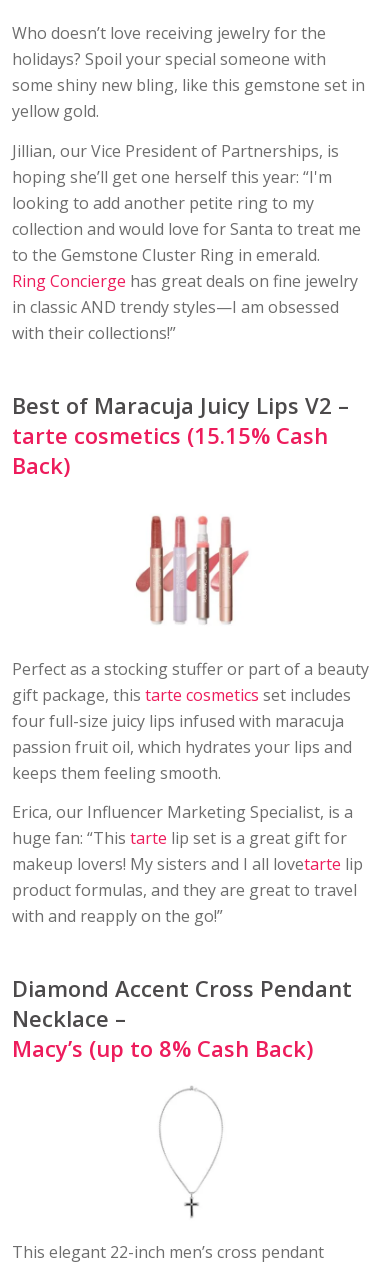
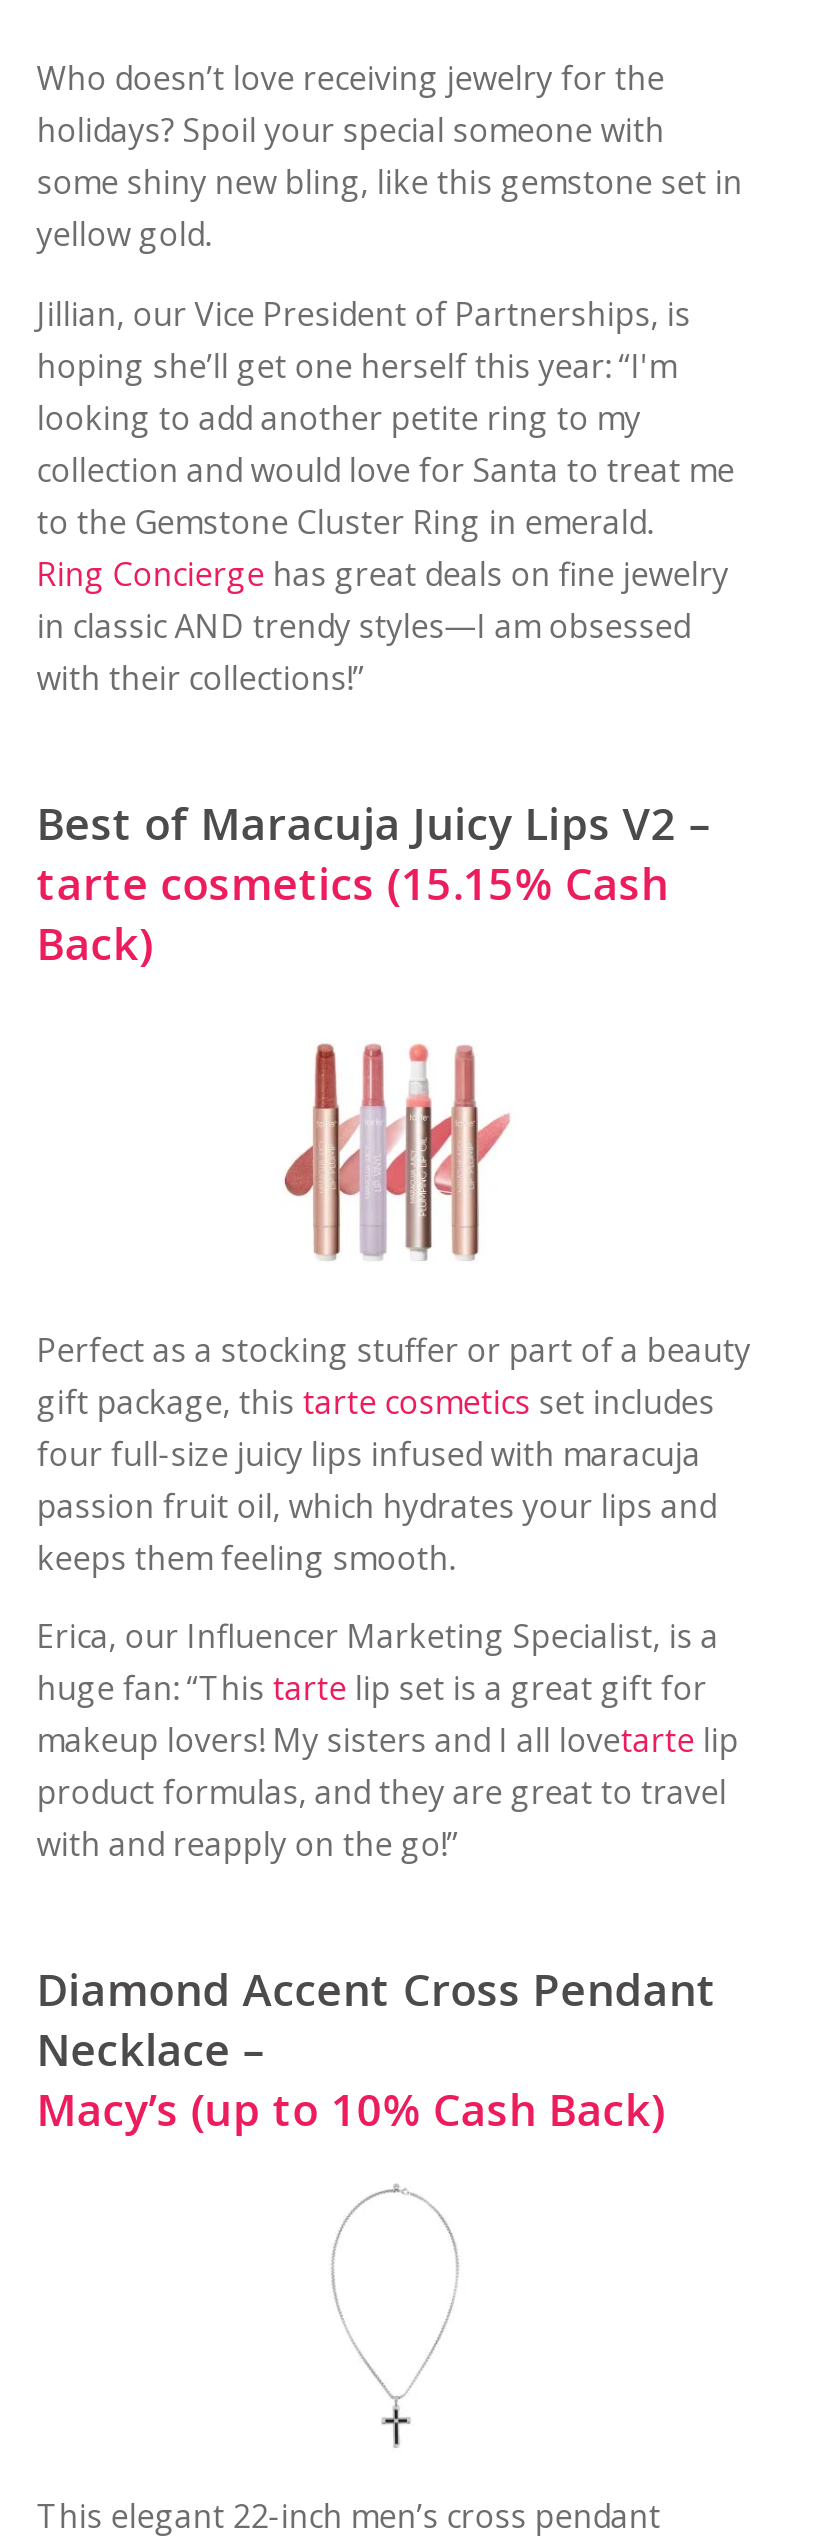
- Macy’s (up to 8% Cash Back)
+ Macy’s (up to 10% Cash Back)
